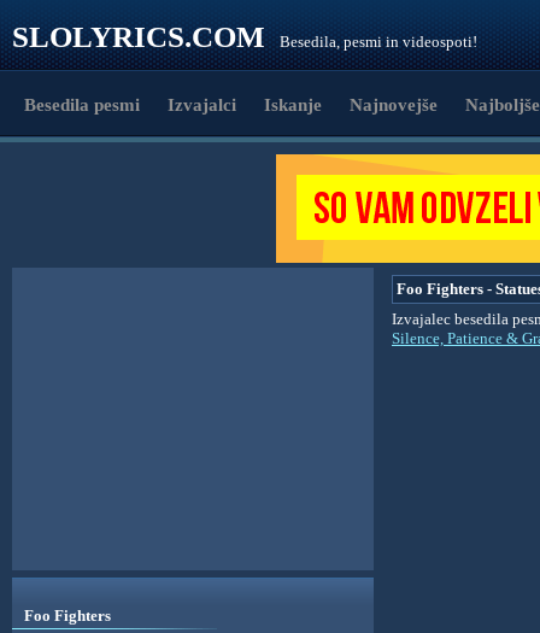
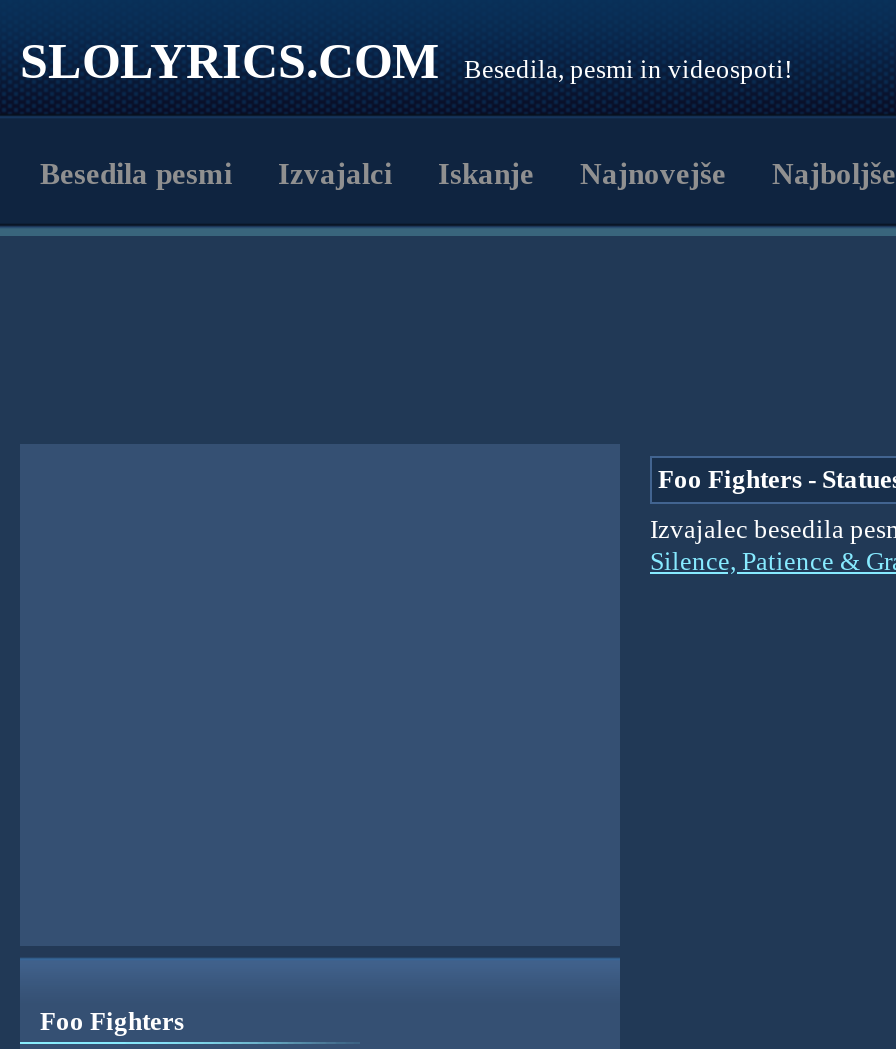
- [image]
